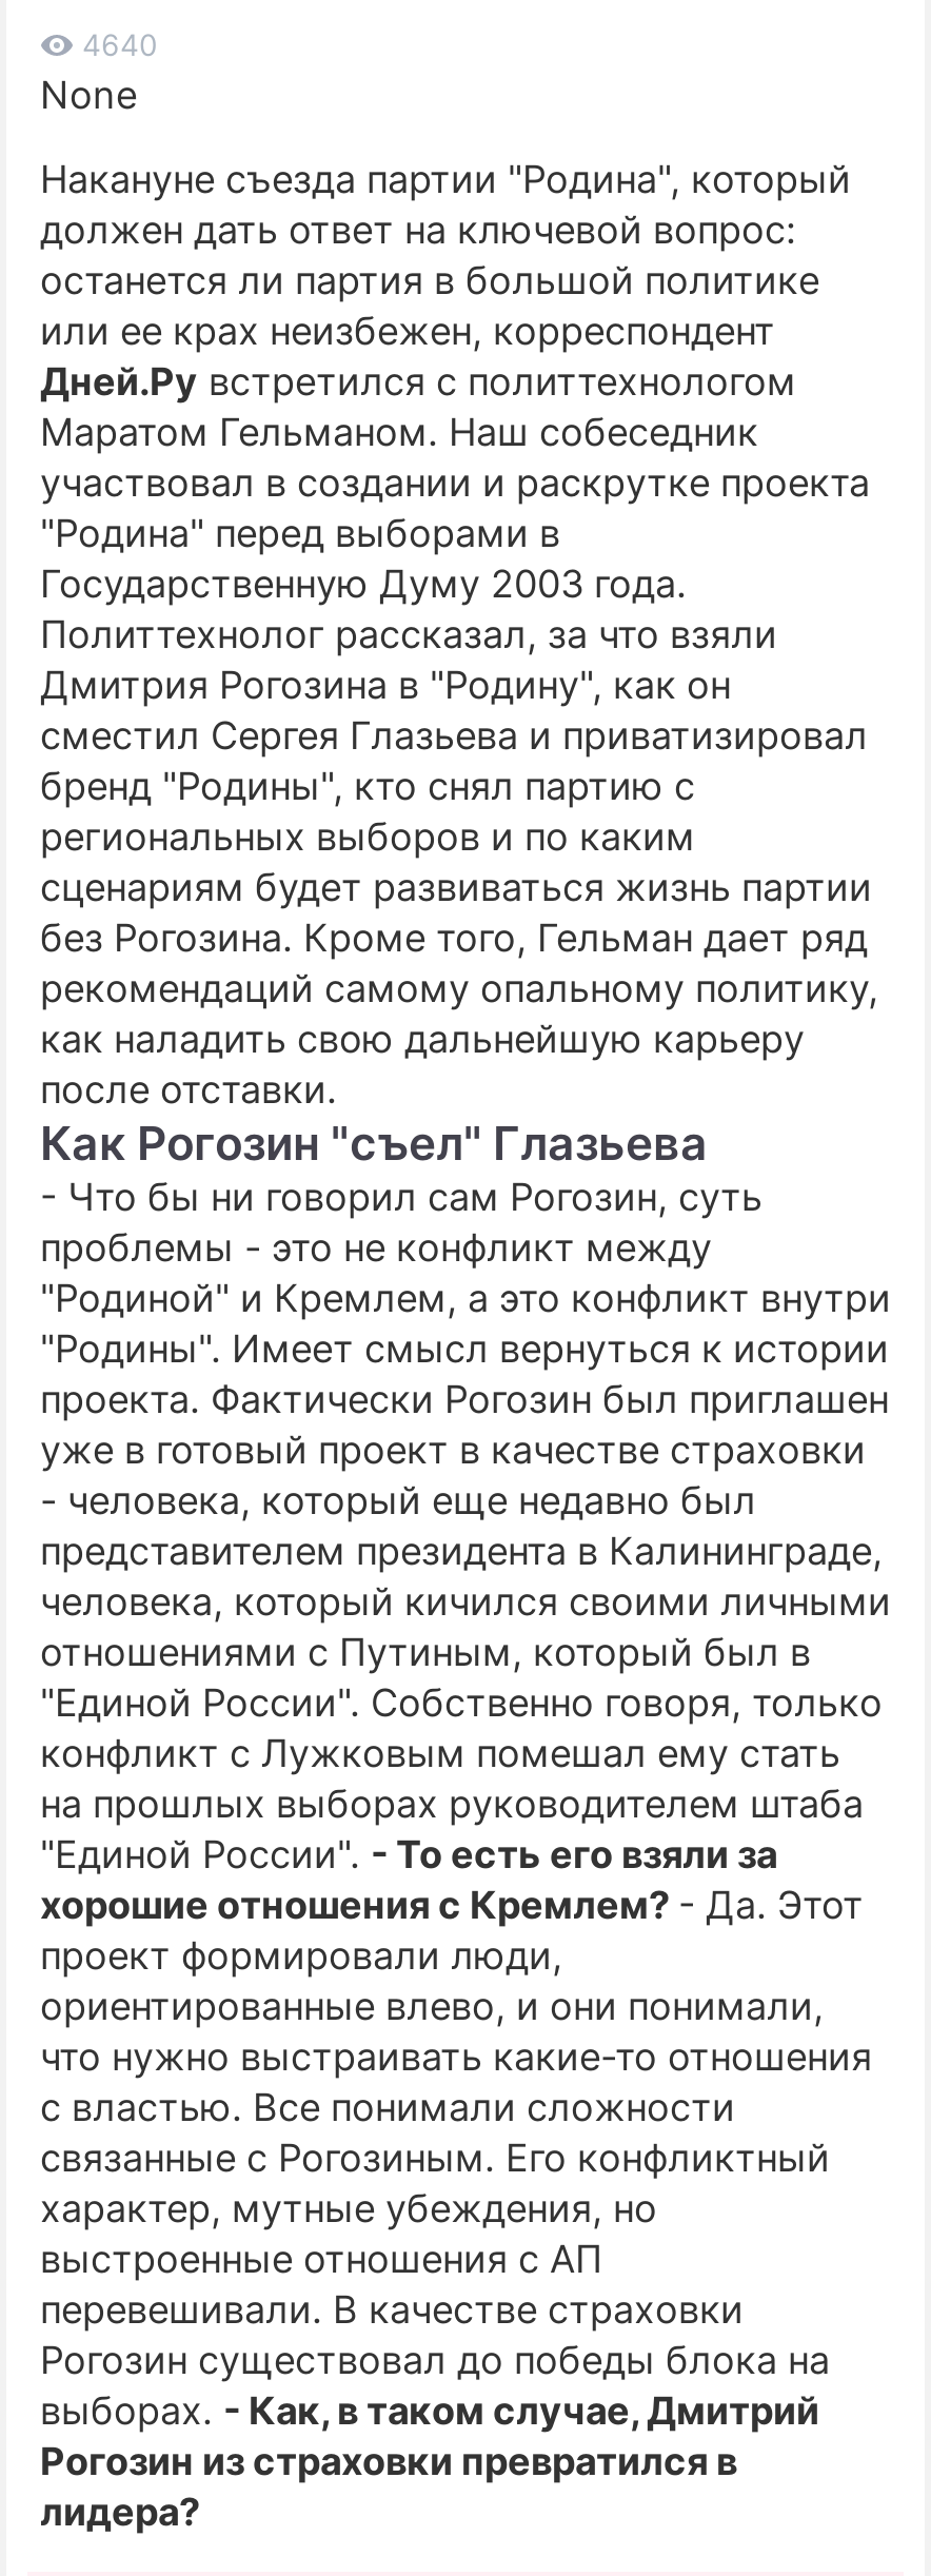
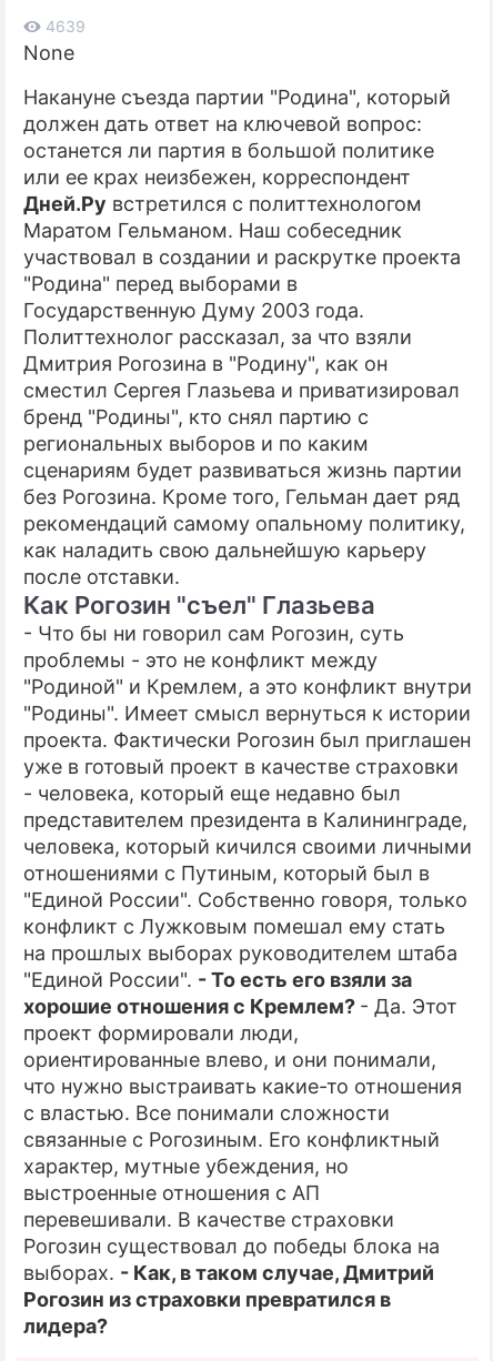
- 4640
+ 4639
